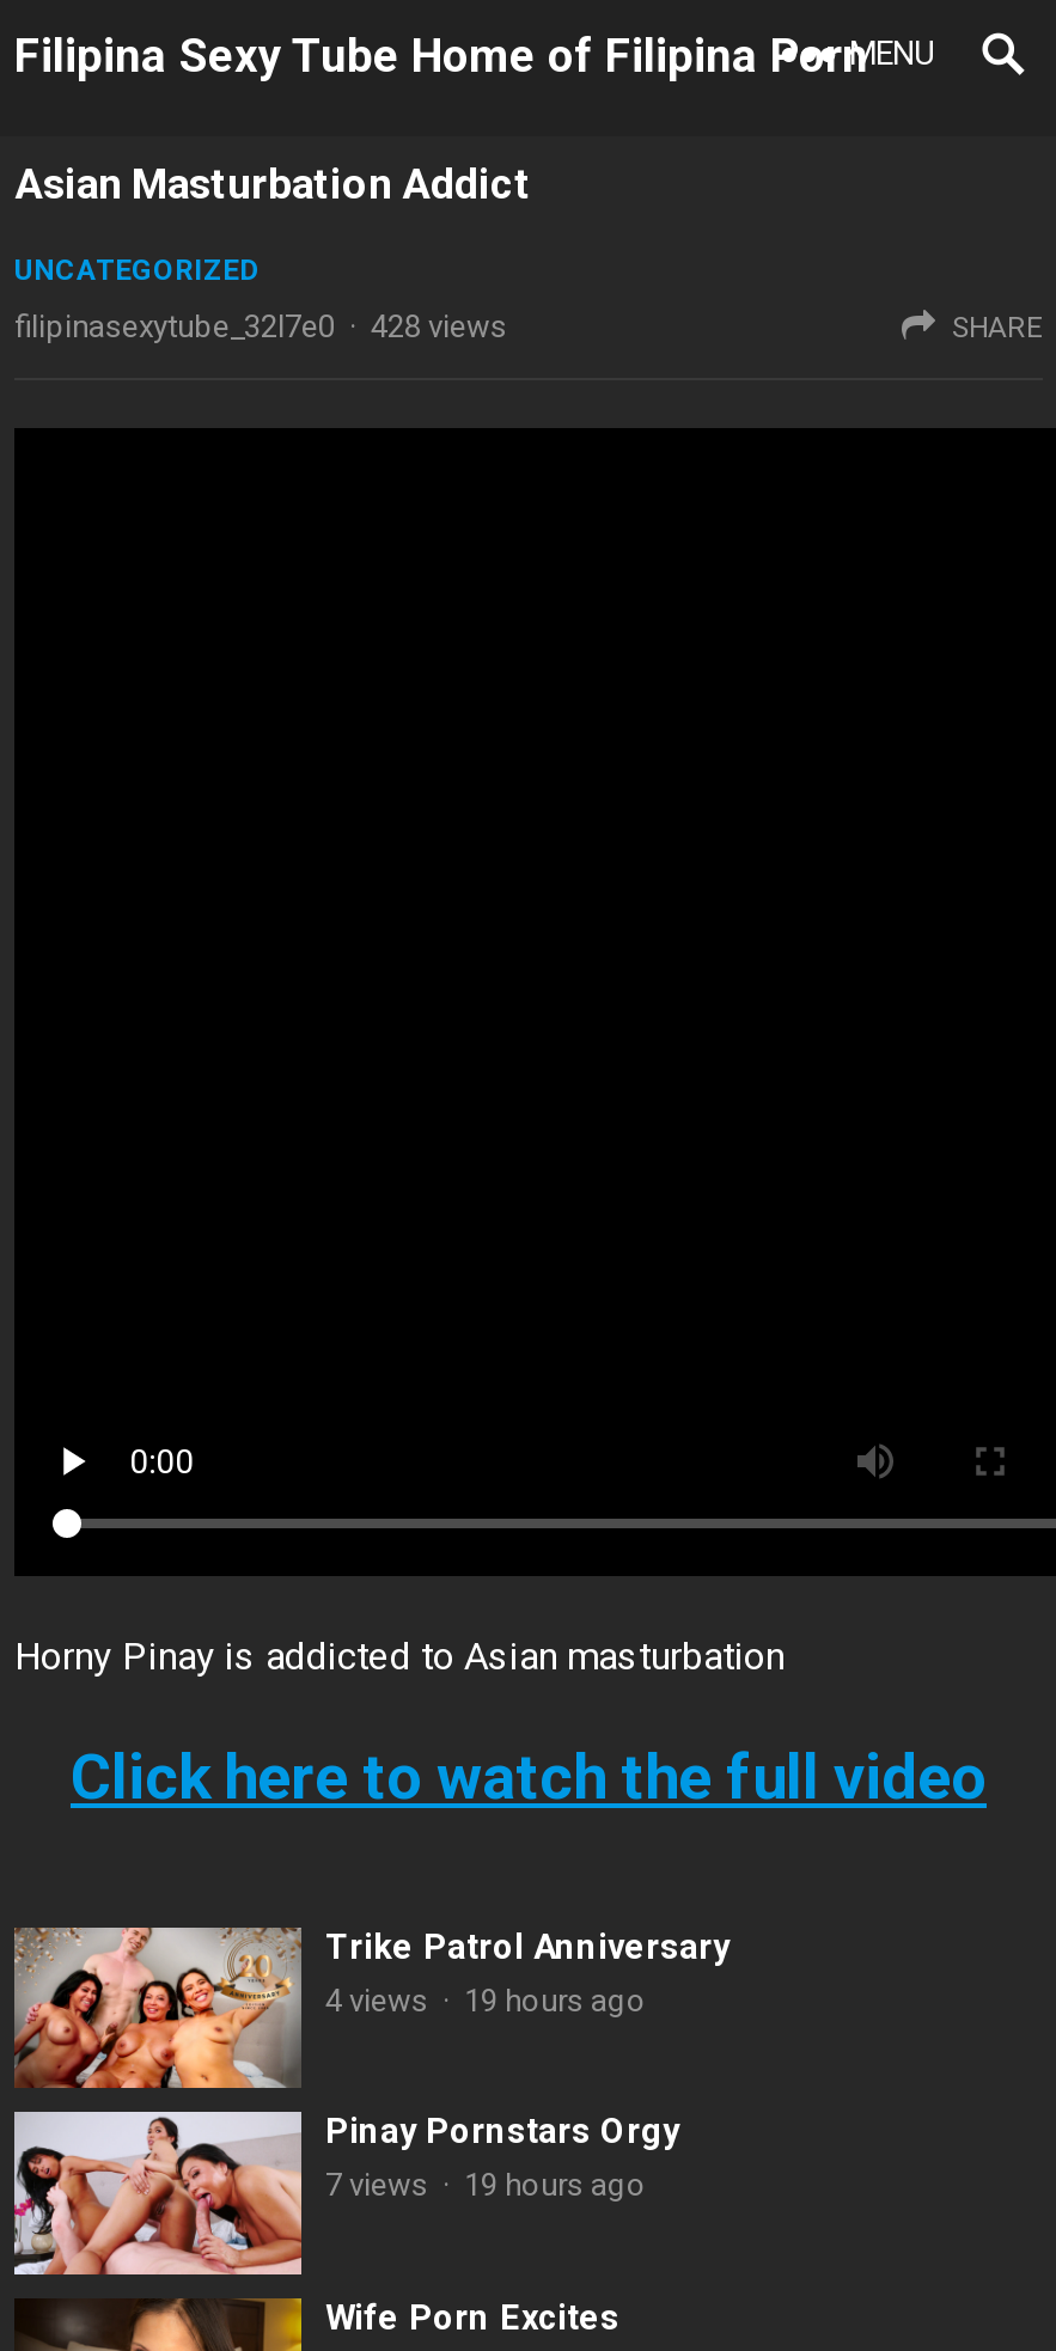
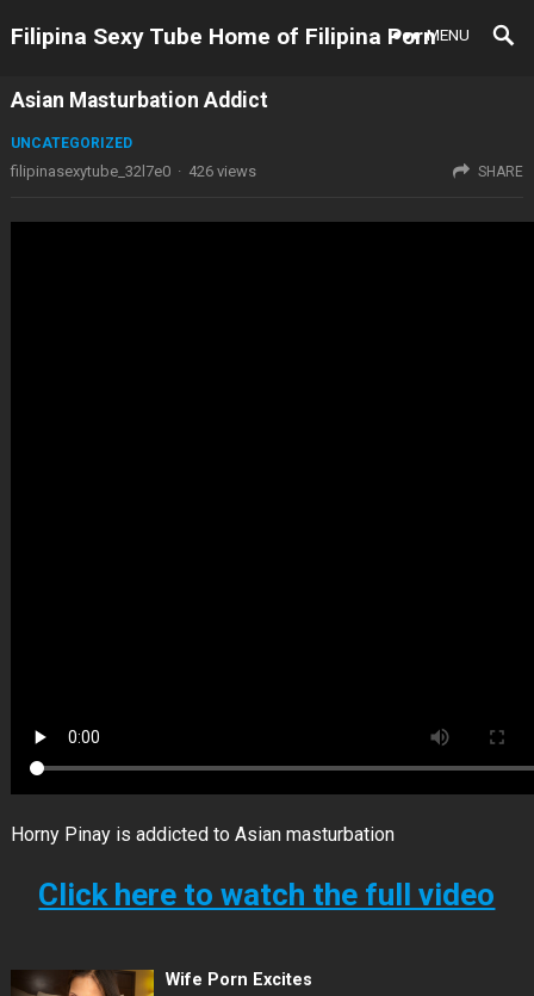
- filipinasexytube_32l7e0 · 428 views
+ filipinasexytube_32l7e0 · 426 views

- [image]
- Trike Patrol Anniversary
- 4 views · 19 hours ago
- Pinay Pornstars Orgy
- 7 views · 19 hours ago

- [image]
